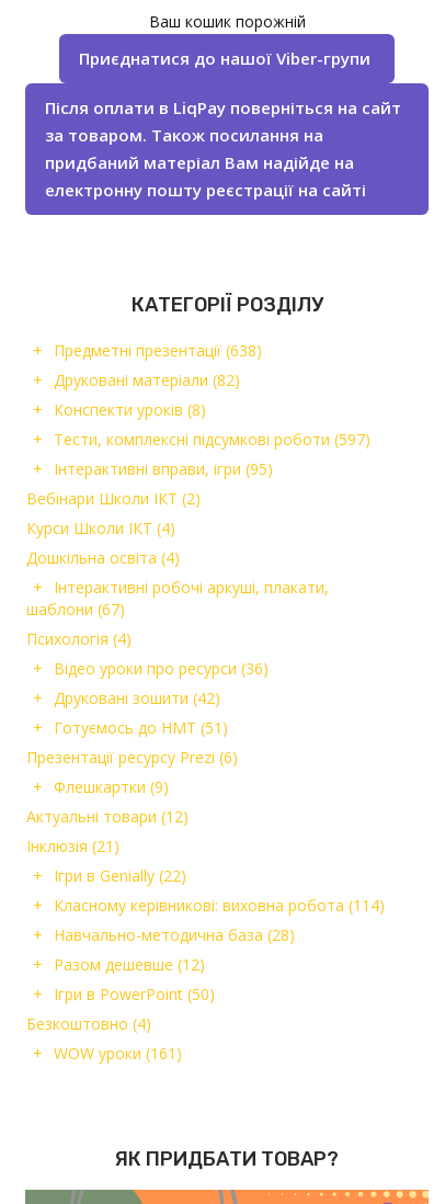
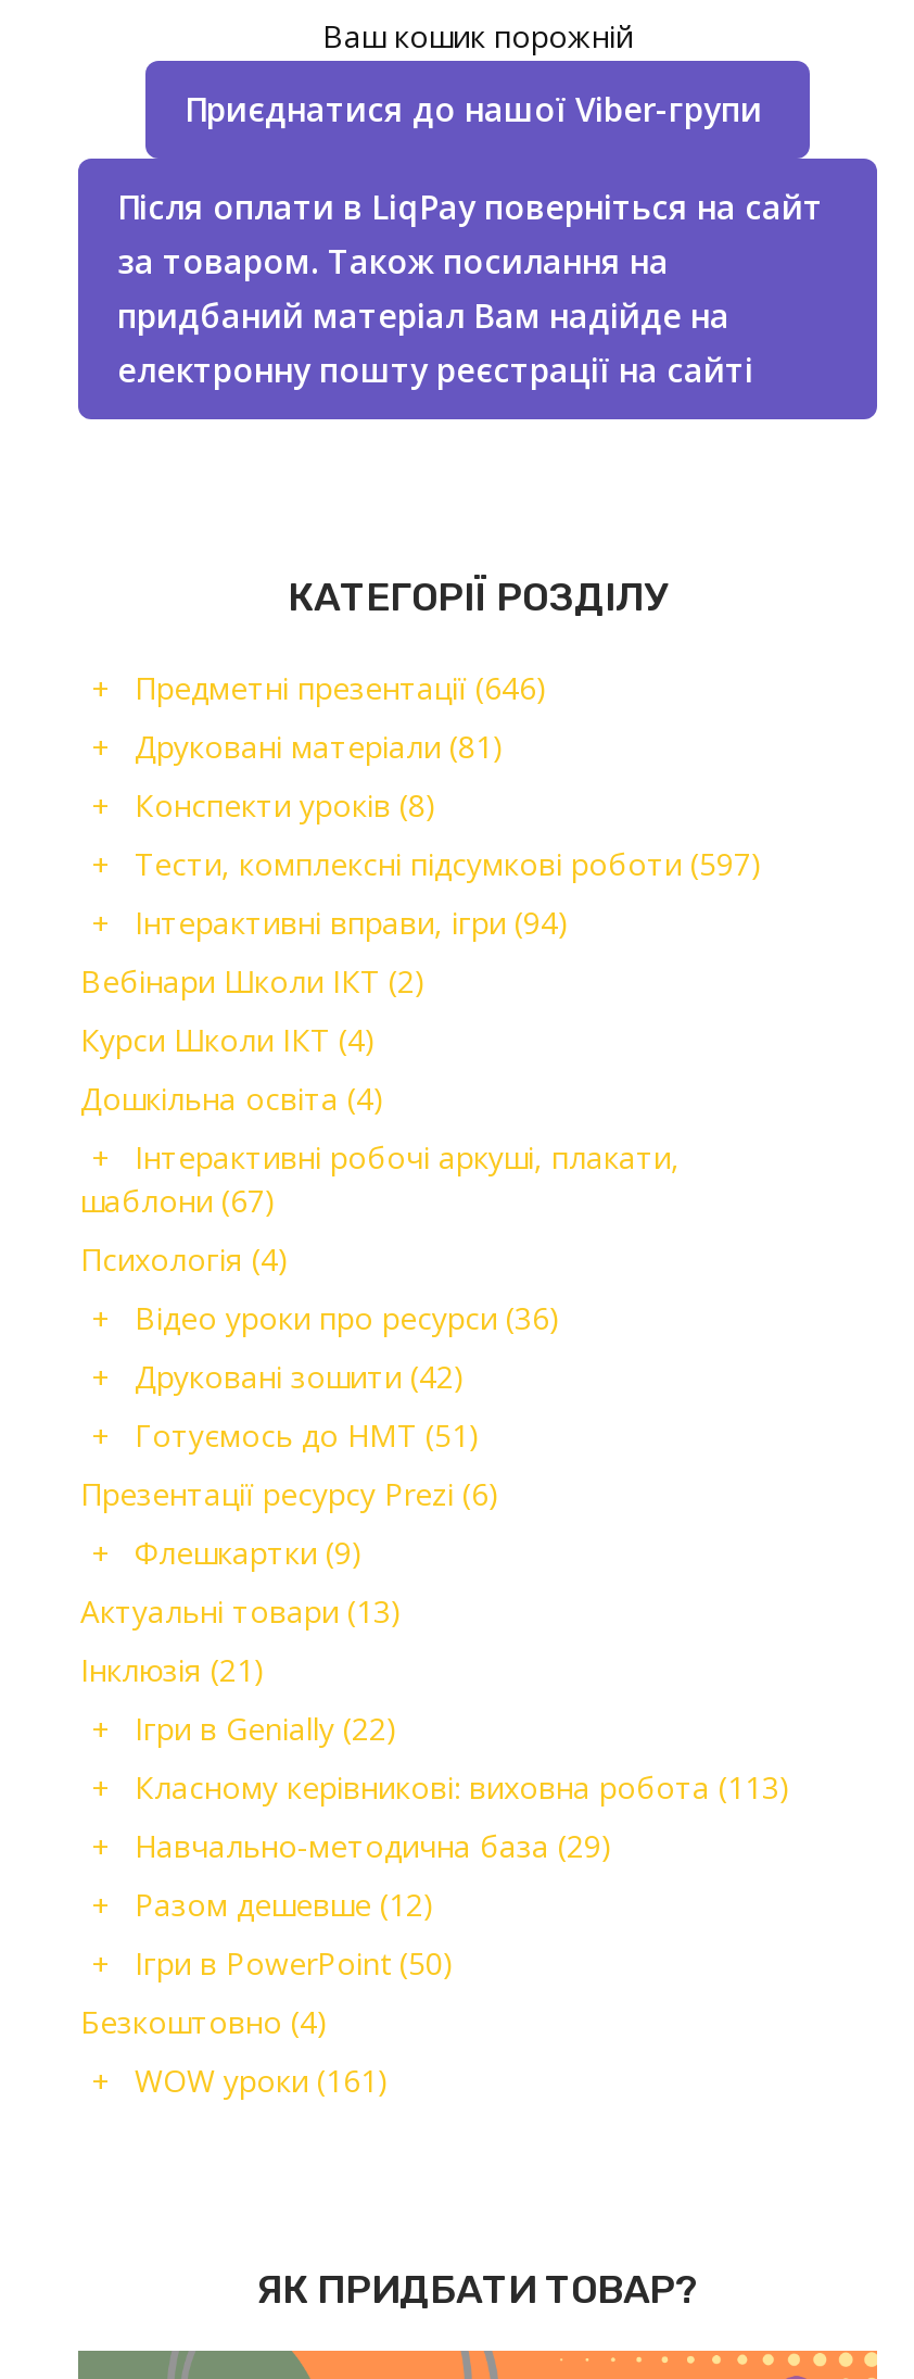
- Предметні презентації (638)
+ Предметні презентації (646)

- Друковані матеріали (82)
+ Друковані матеріали (81)

- Інтерактивні вправи, ігри (95)
+ Інтерактивні вправи, ігри (94)

- Актуальні товари (12)
+ Актуальні товари (13)

- Класному керівникові: виховна робота (114)
+ Класному керівникові: виховна робота (113)

- Навчально-методична база (28)
+ Навчально-методична база (29)
